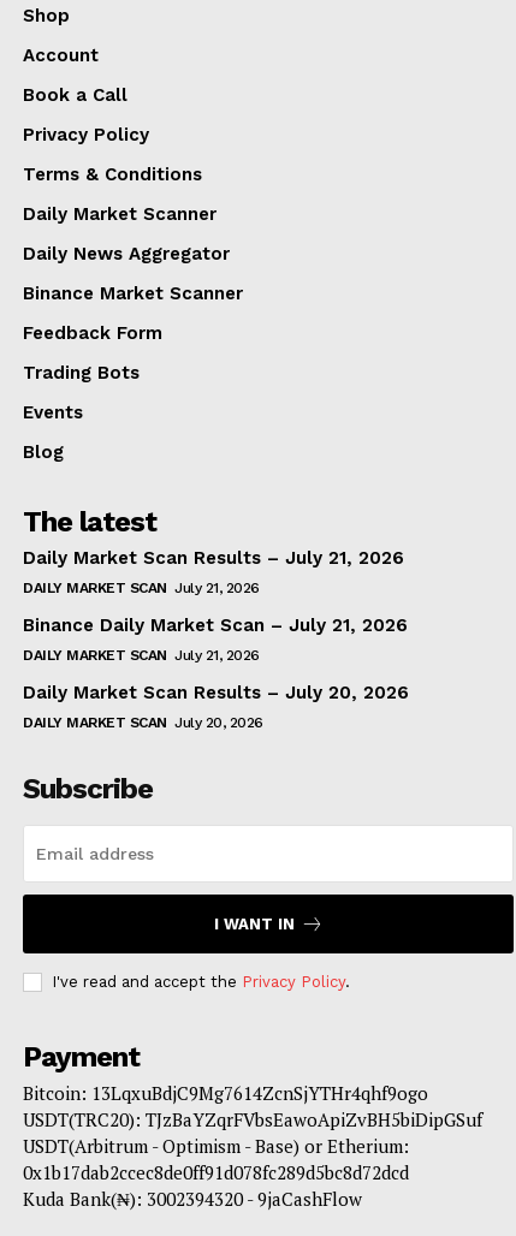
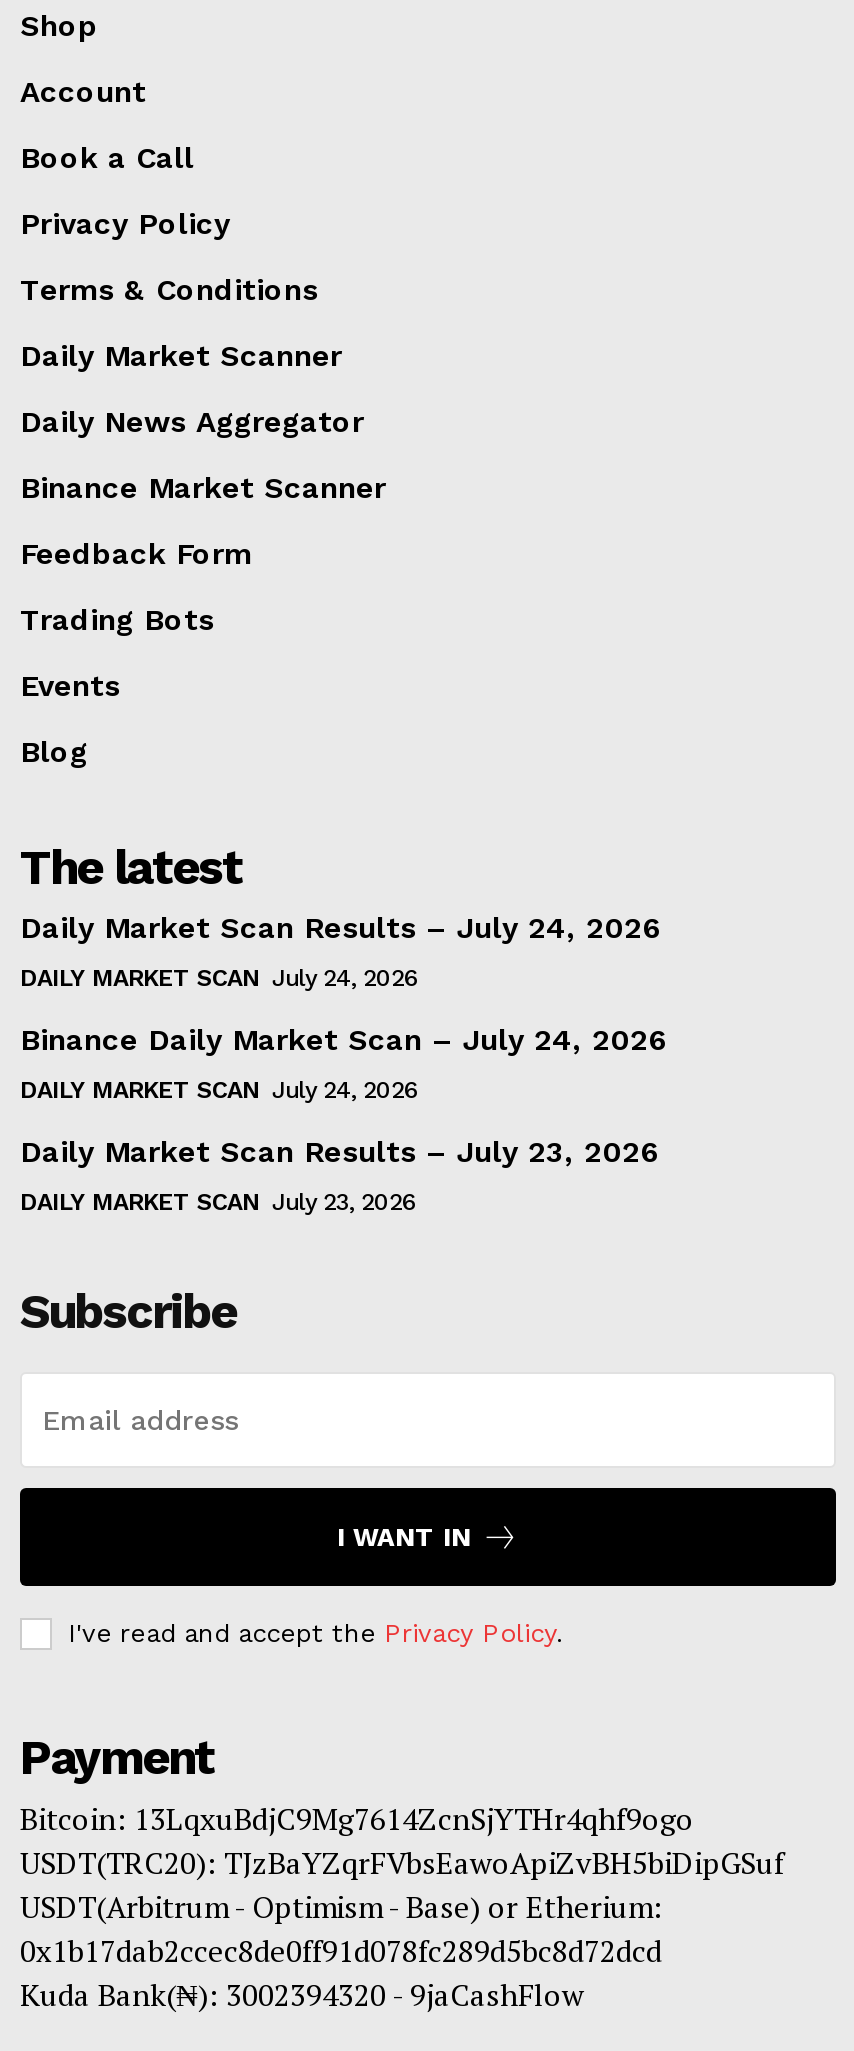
- Daily Market Scan Results – July 21, 2026
+ Daily Market Scan Results – July 24, 2026

- DAILY MARKET SCAN July 21, 2026
+ DAILY MARKET SCAN July 24, 2026

- Binance Daily Market Scan – July 21, 2026
+ Binance Daily Market Scan – July 24, 2026

- DAILY MARKET SCAN July 21, 2026
+ DAILY MARKET SCAN July 24, 2026

- Daily Market Scan Results – July 20, 2026
+ Daily Market Scan Results – July 23, 2026

- DAILY MARKET SCAN July 20, 2026
+ DAILY MARKET SCAN July 23, 2026
